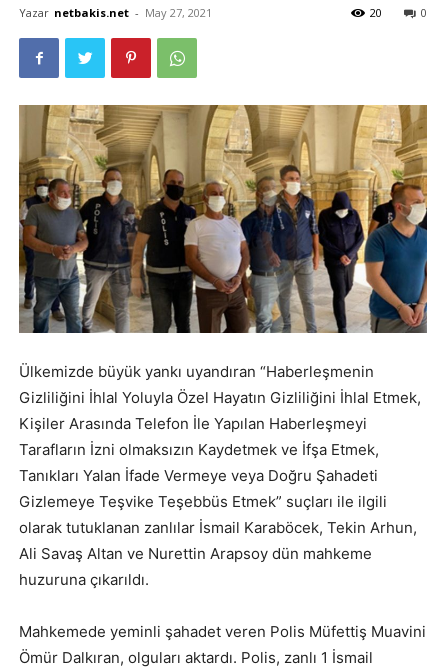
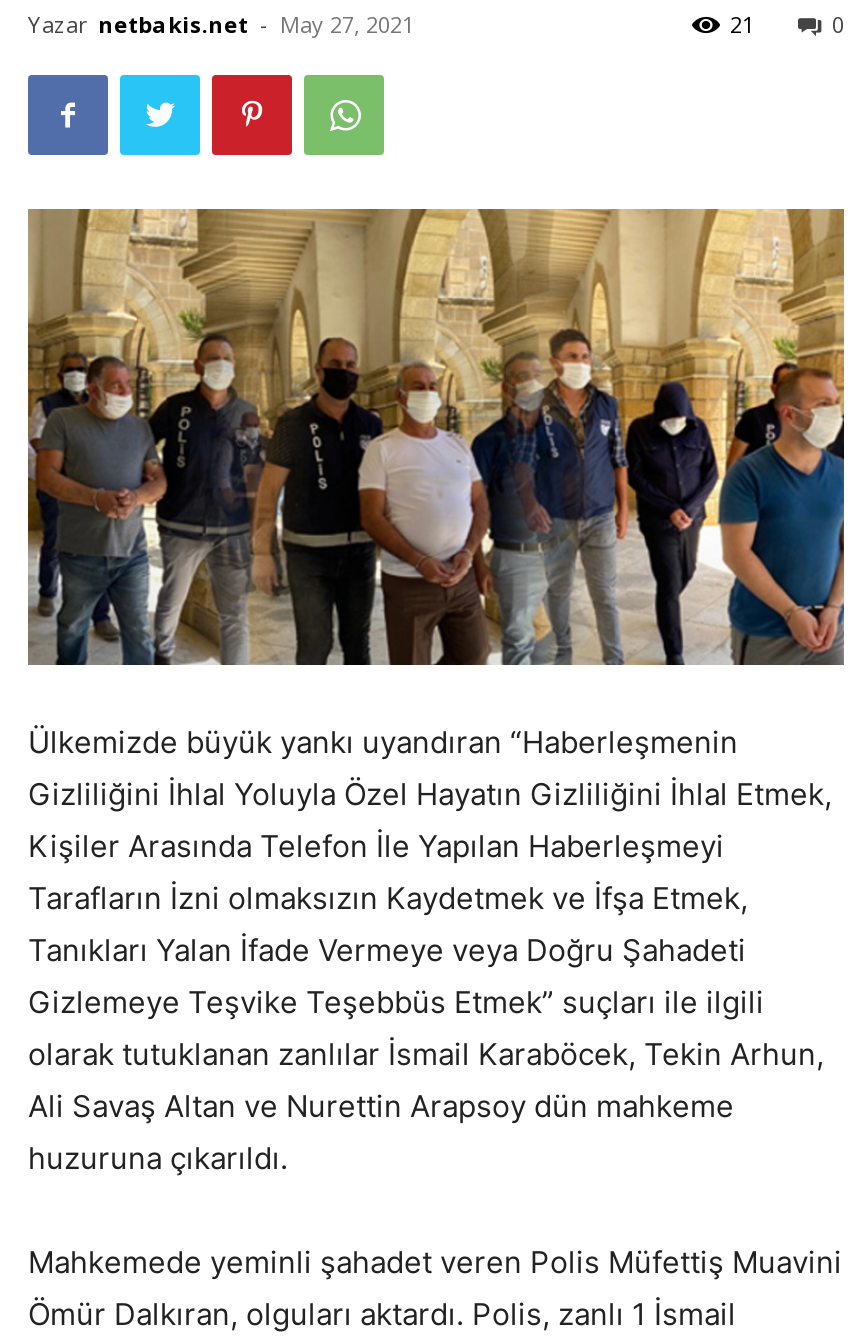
- 20
+ 21
